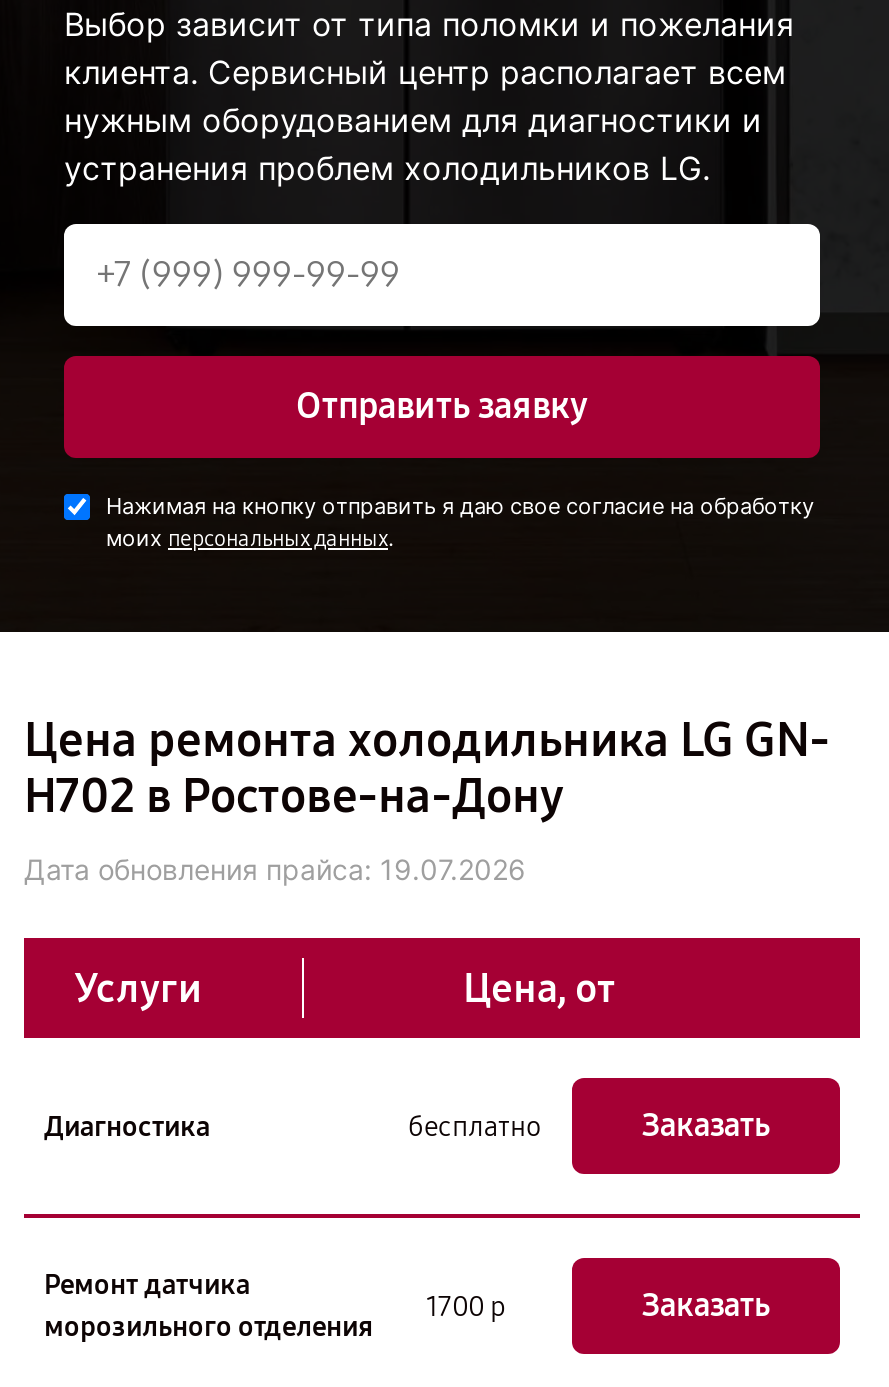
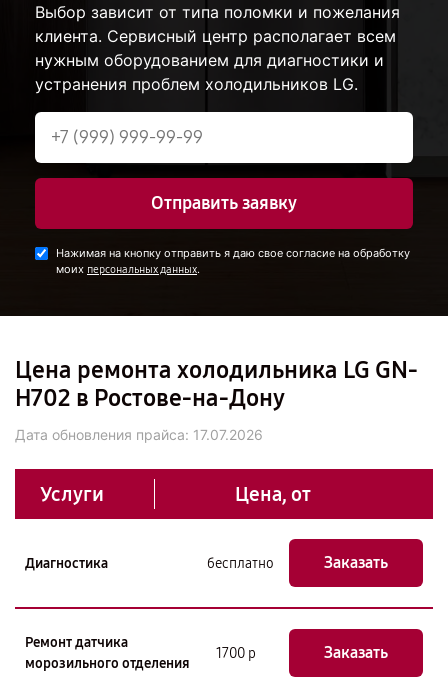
- Дата обновления прайса: 19.07.2026
+ Дата обновления прайса: 17.07.2026
